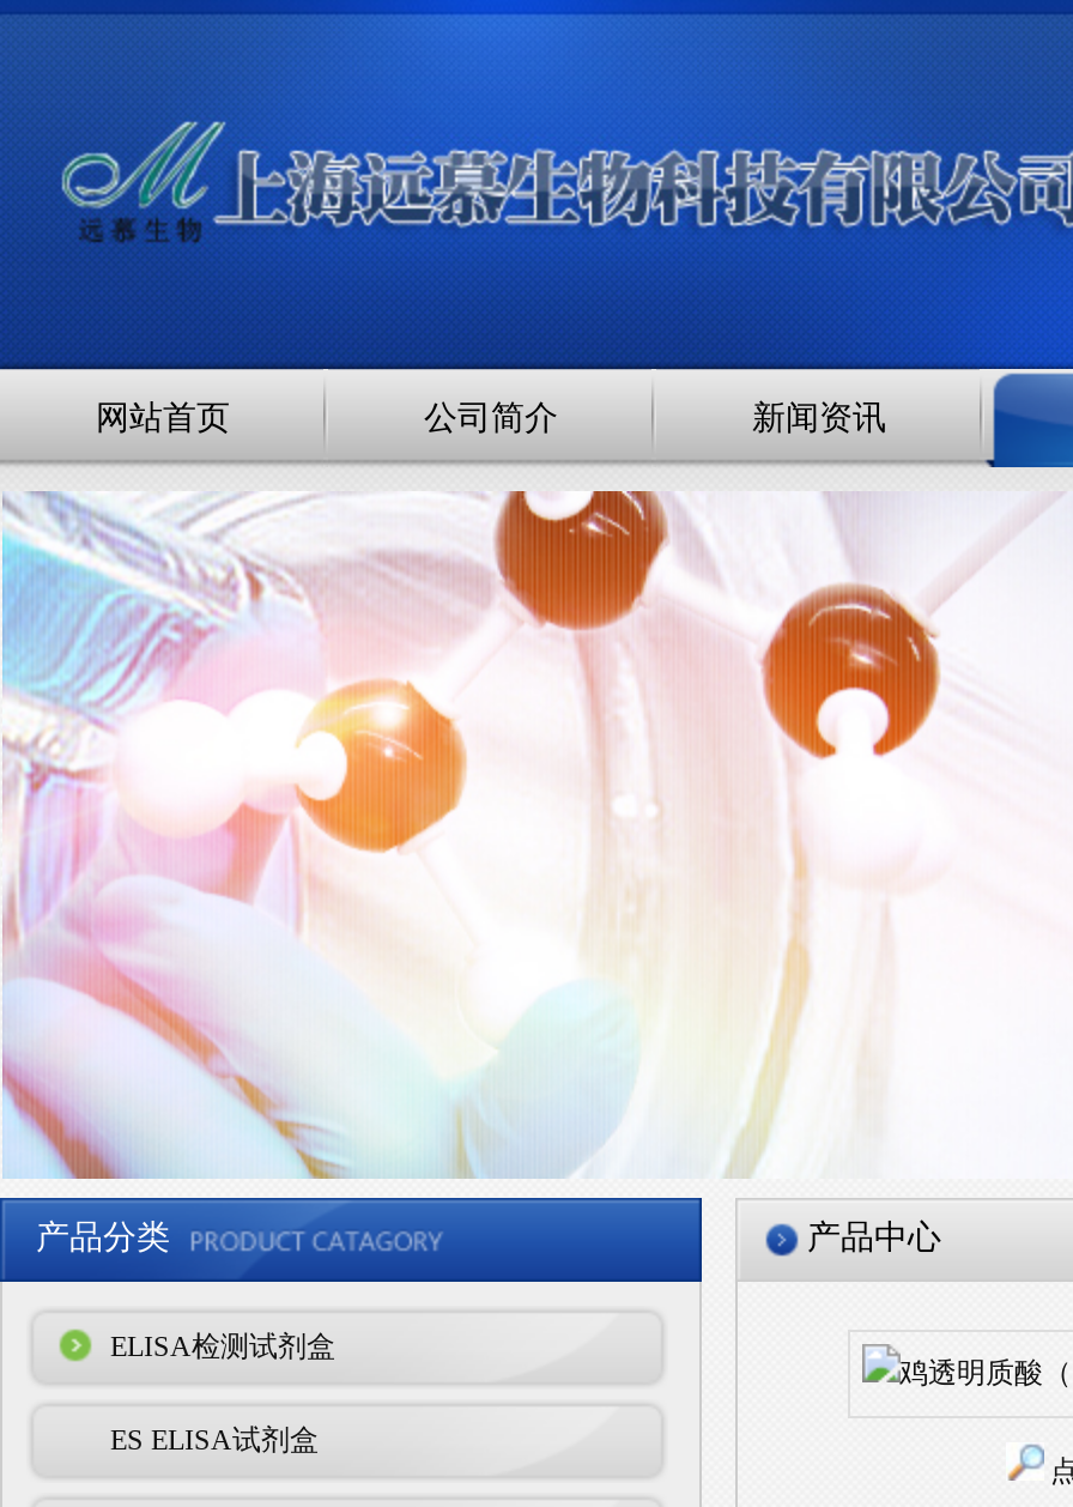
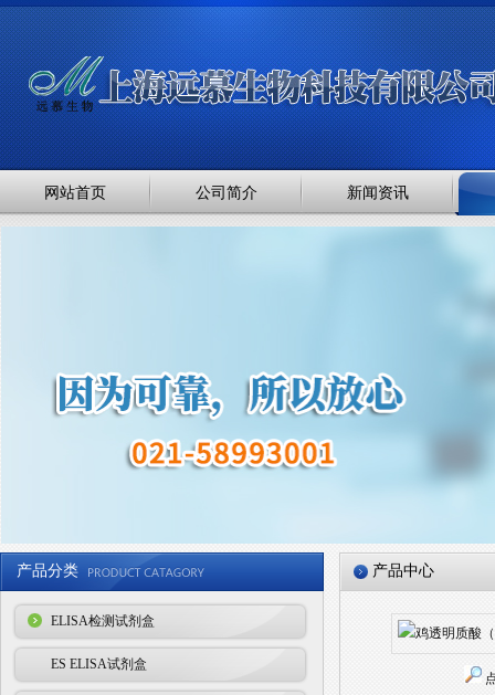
- [image]
+ [image]
